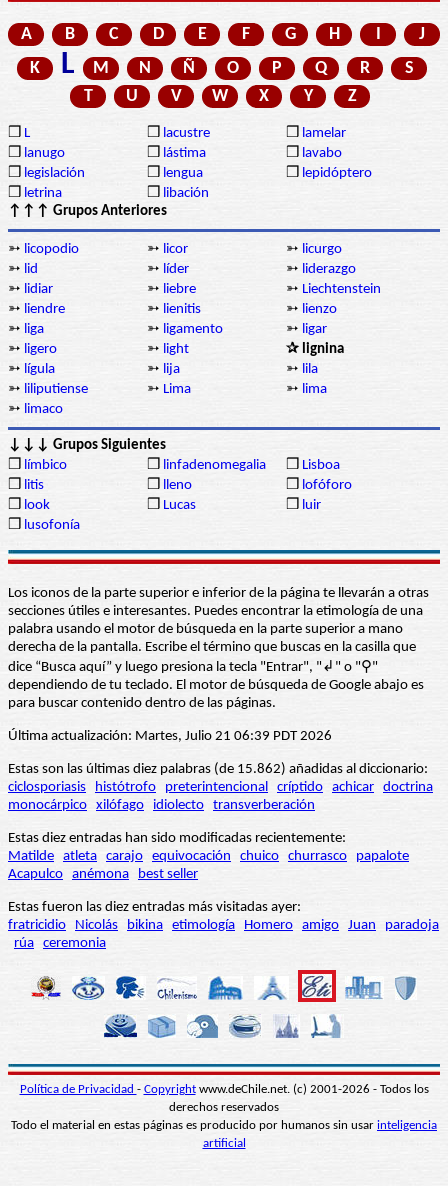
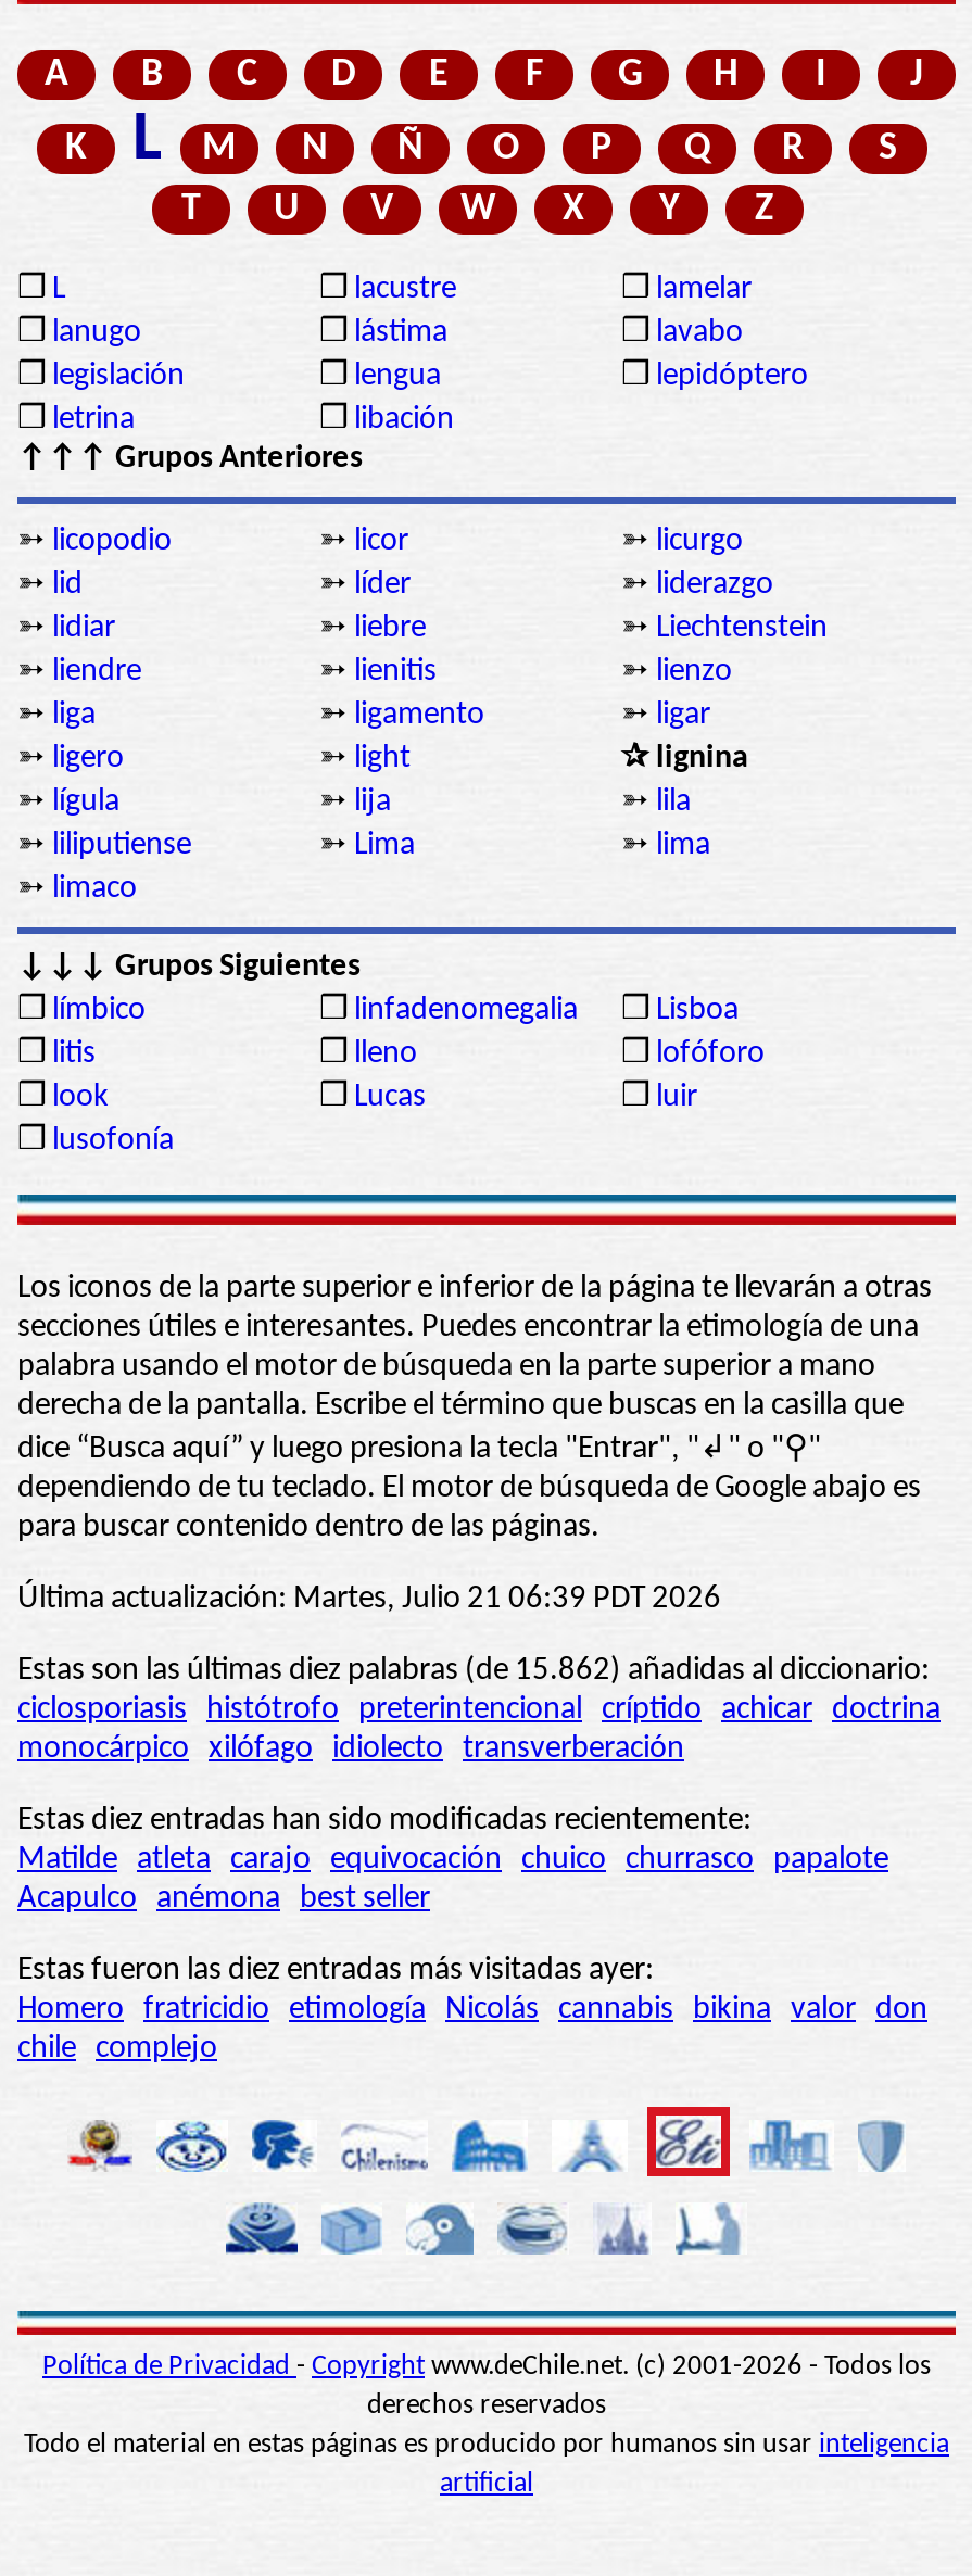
- fratricidio Nicolás bikina etimología Homero amigo Juan paradoja
- rúa ceremonia
+ Homero fratricidio etimología Nicolás cannabis bikina valor don
+ chile complejo
